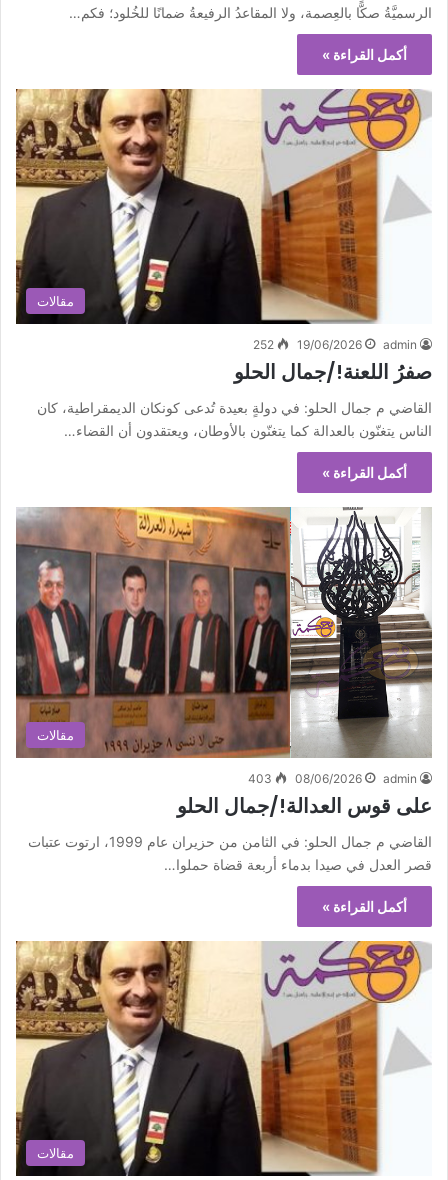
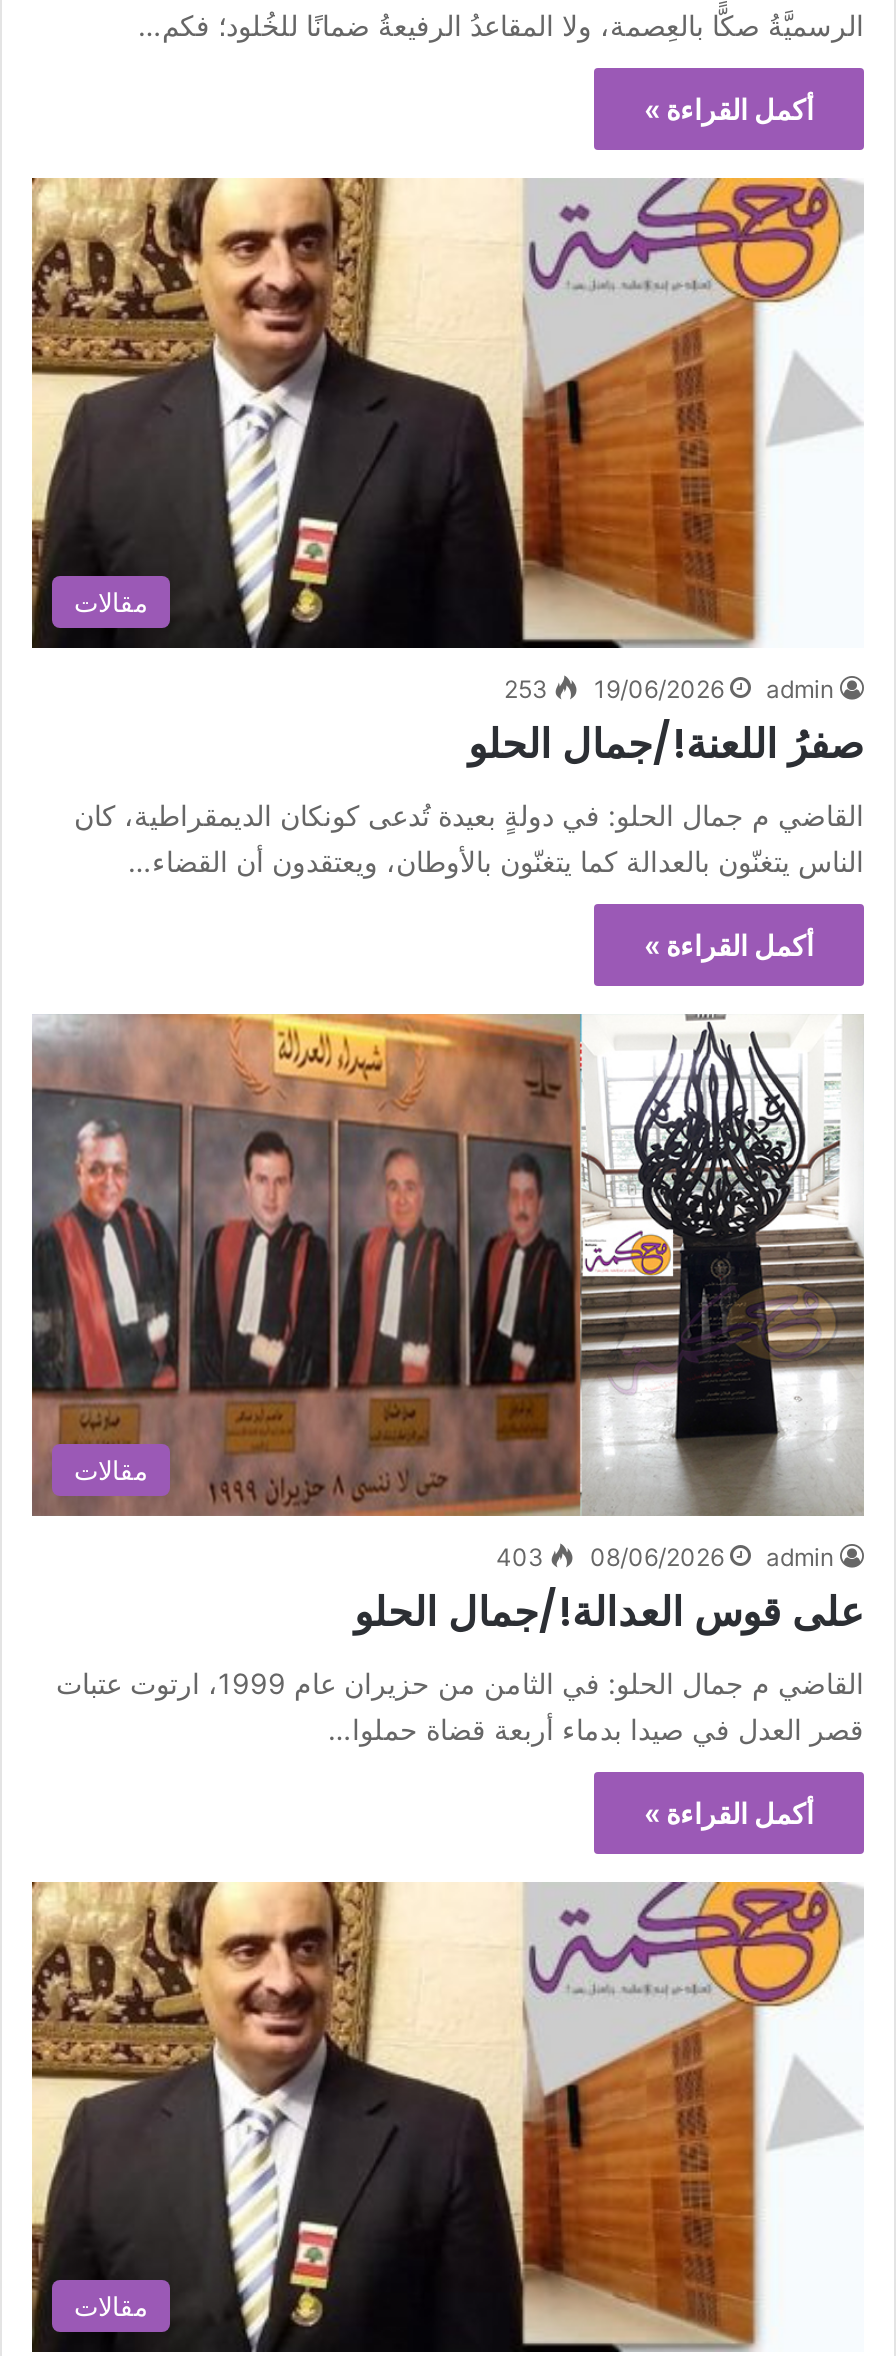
- 252 19/06/2026 admin
+ 253 19/06/2026 admin
